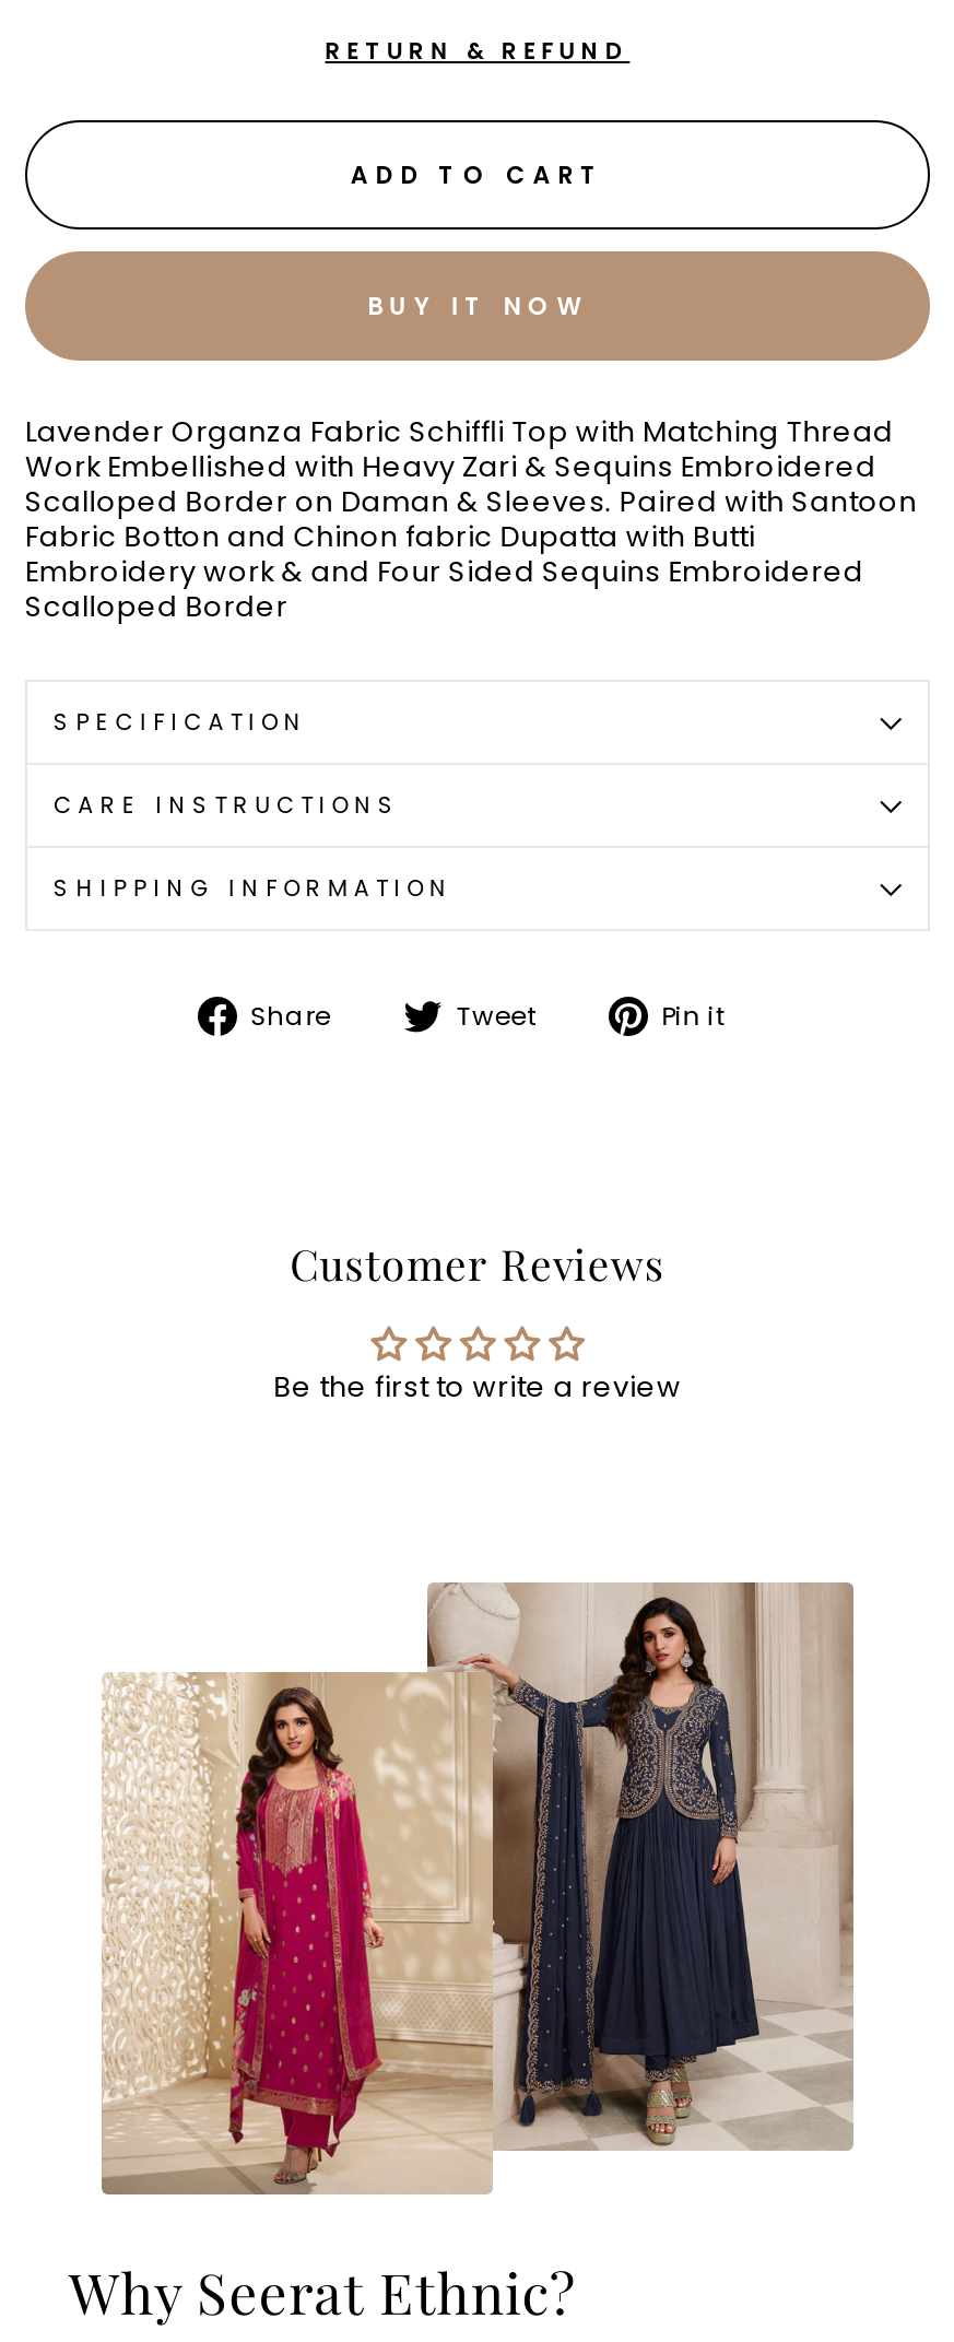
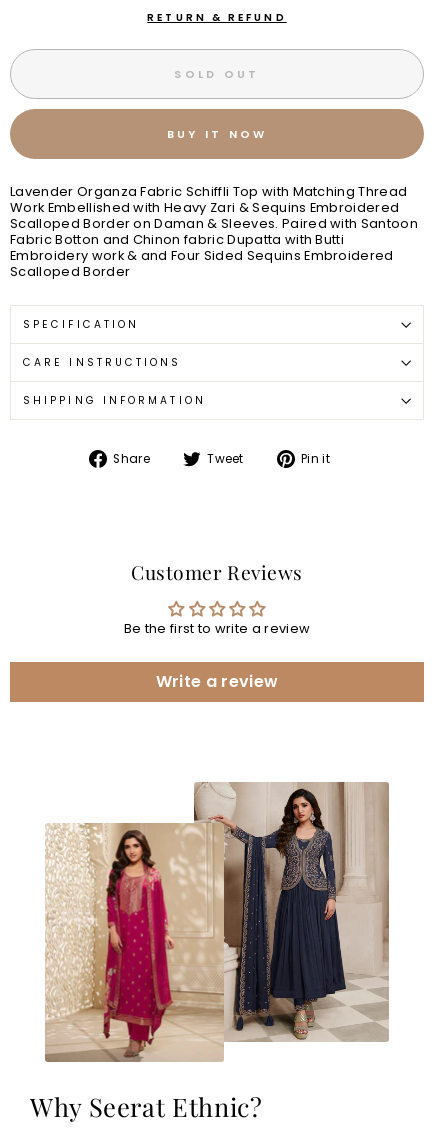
- ADD TO CART
+ SOLD OUT

+ Write a review
